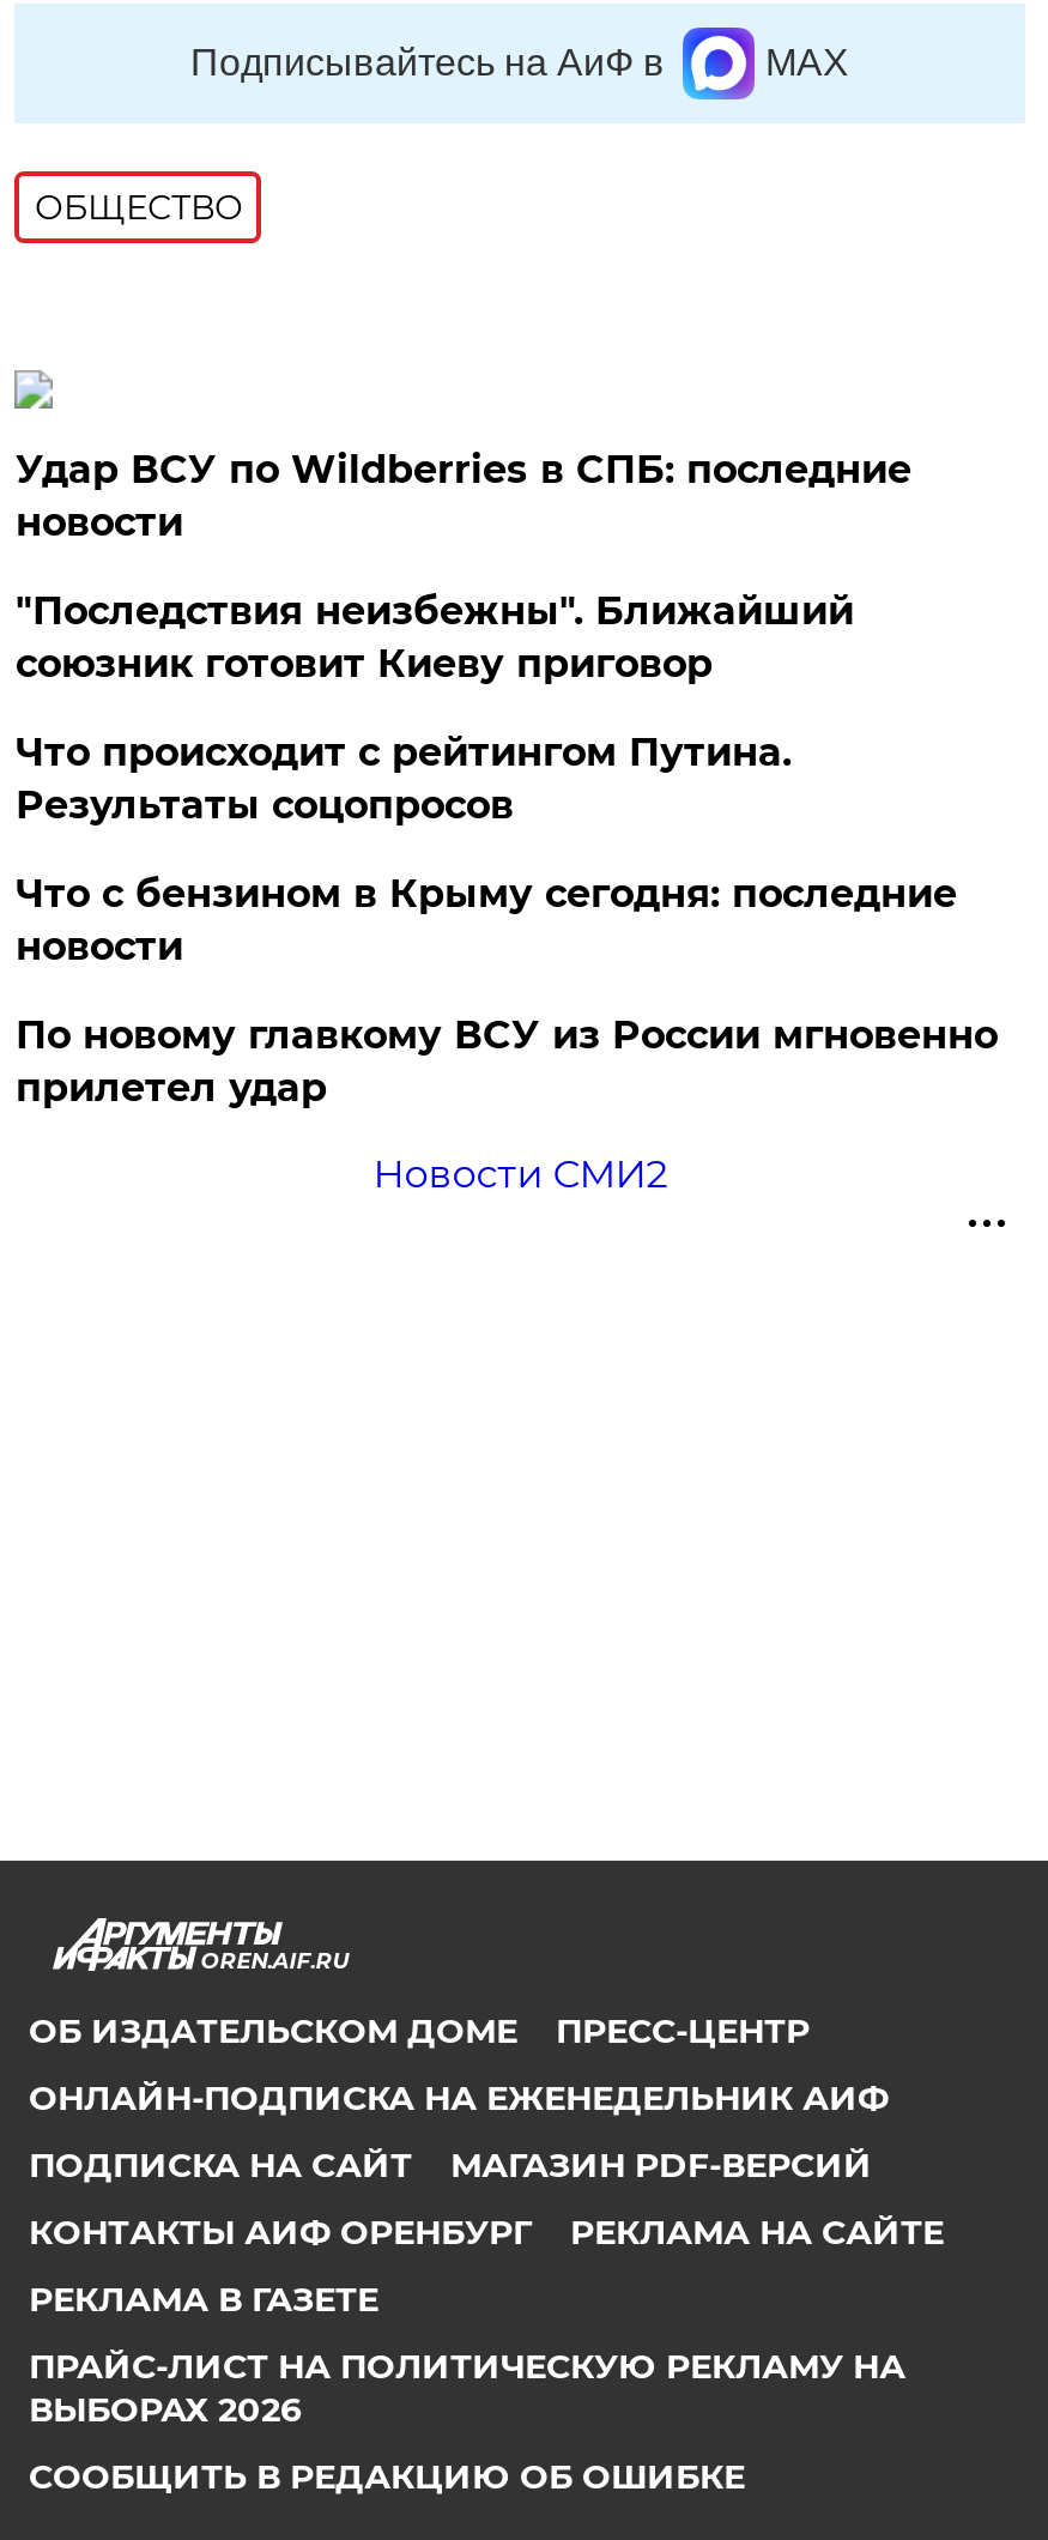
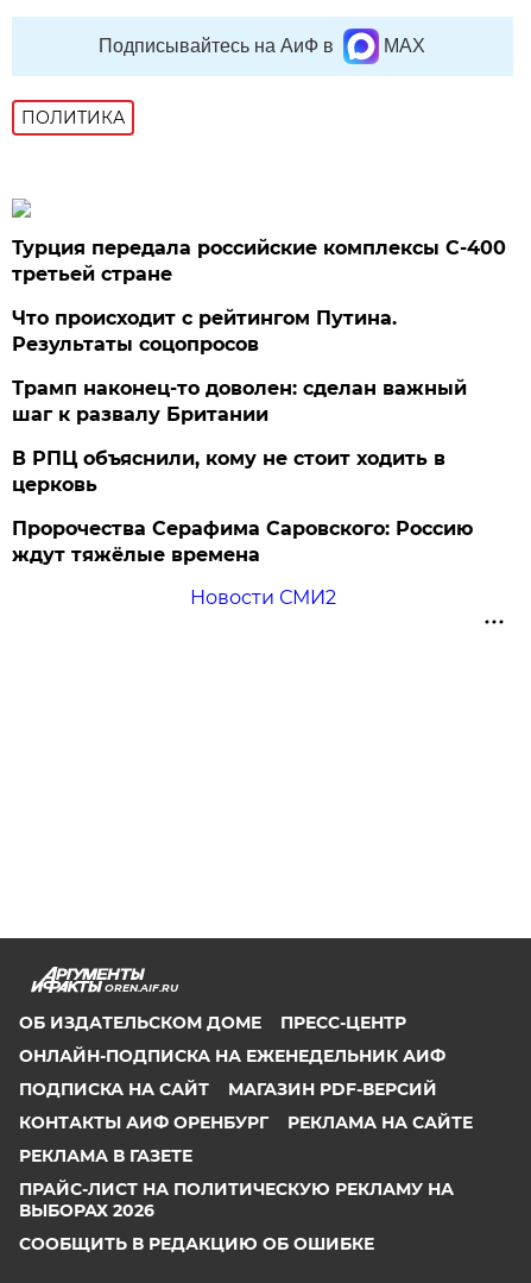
- ОБЩЕСТВО
+ ПОЛИТИКА

- Удар ВСУ по Wildberries в СПБ: последние
- новости
- "Последствия неизбежны". Ближайший
- союзник готовит Киеву приговор
+ Турция передала российские комплексы С-400
+ третьей стране

moved up: Что происходит с рейтингом Путина. | Результаты соцопросов

- Что с бензином в Крыму сегодня: последние
- новости
- По новому главкому ВСУ из России мгновенно
- прилетел удар
+ Трамп наконец-то доволен: сделан важный
+ шаг к развалу Британии
+ В РПЦ объяснили, кому не стоит ходить в
+ церковь
+ Пророчества Серафима Саровского: Россию
+ ждут тяжёлые времена
